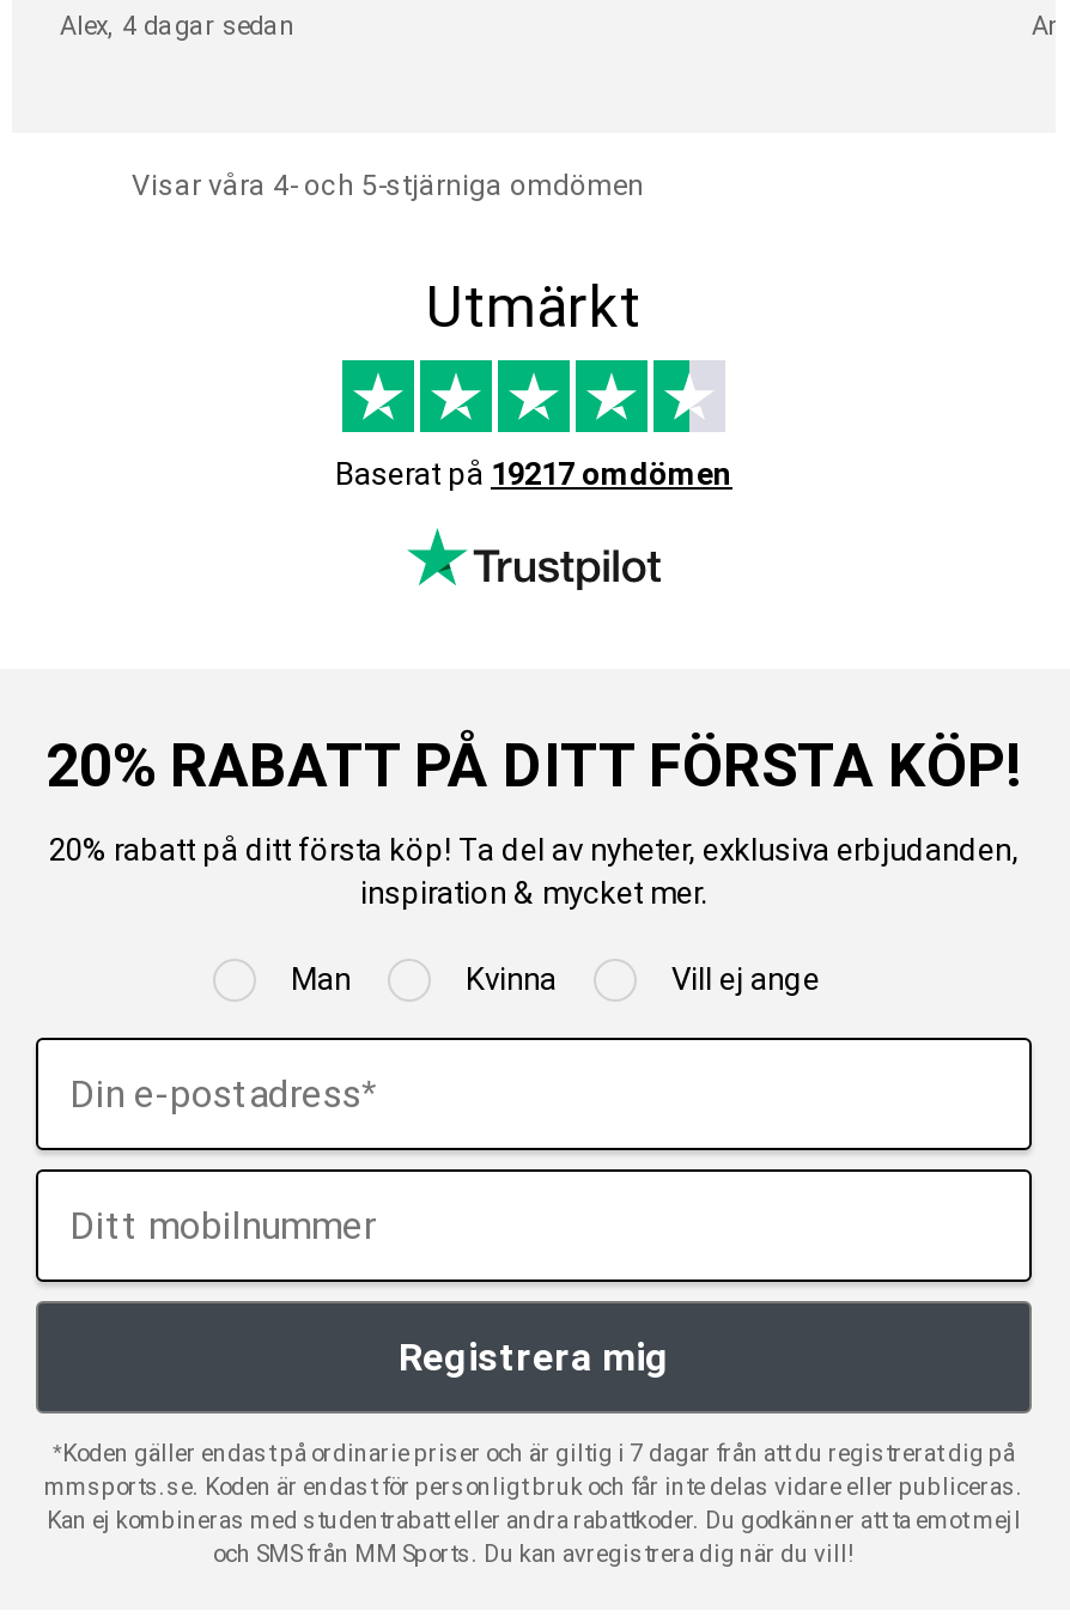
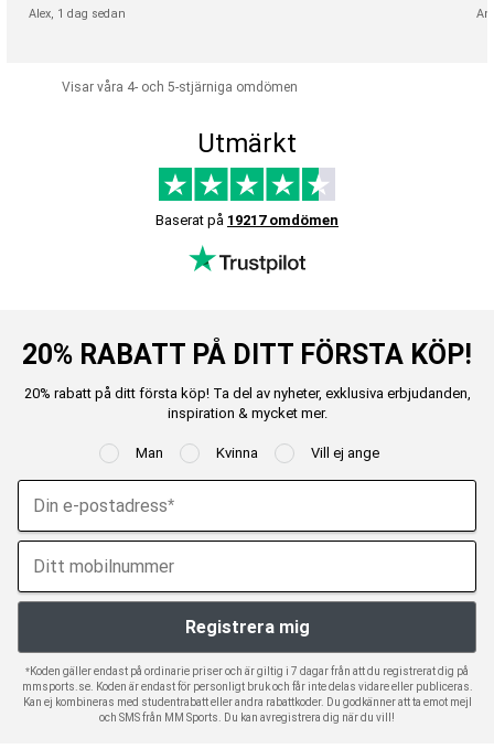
- Alex, 4 dagar sedan
+ Alex, 1 dag sedan
